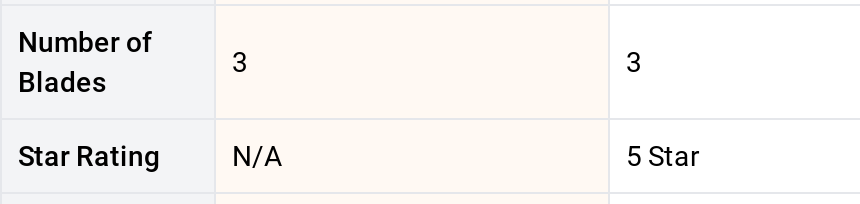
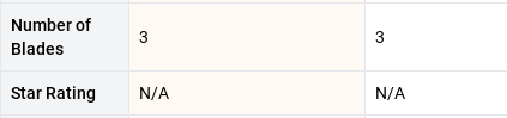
- 5 Star
+ N/A
